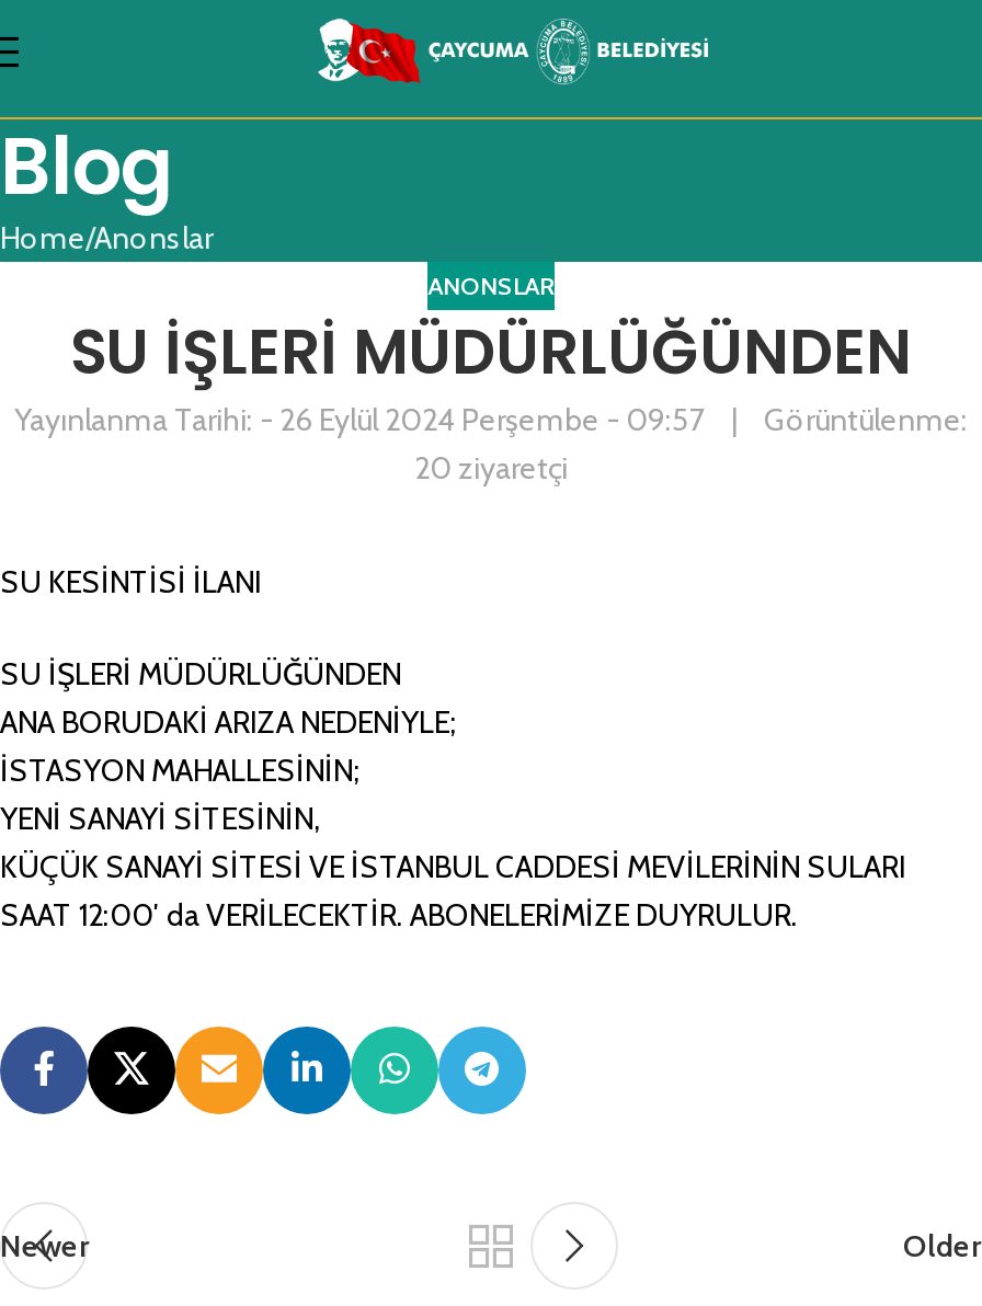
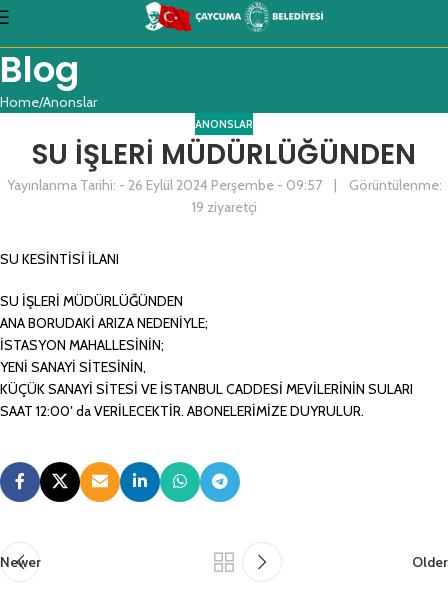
- 20 ziyaretçi
+ 19 ziyaretçi
